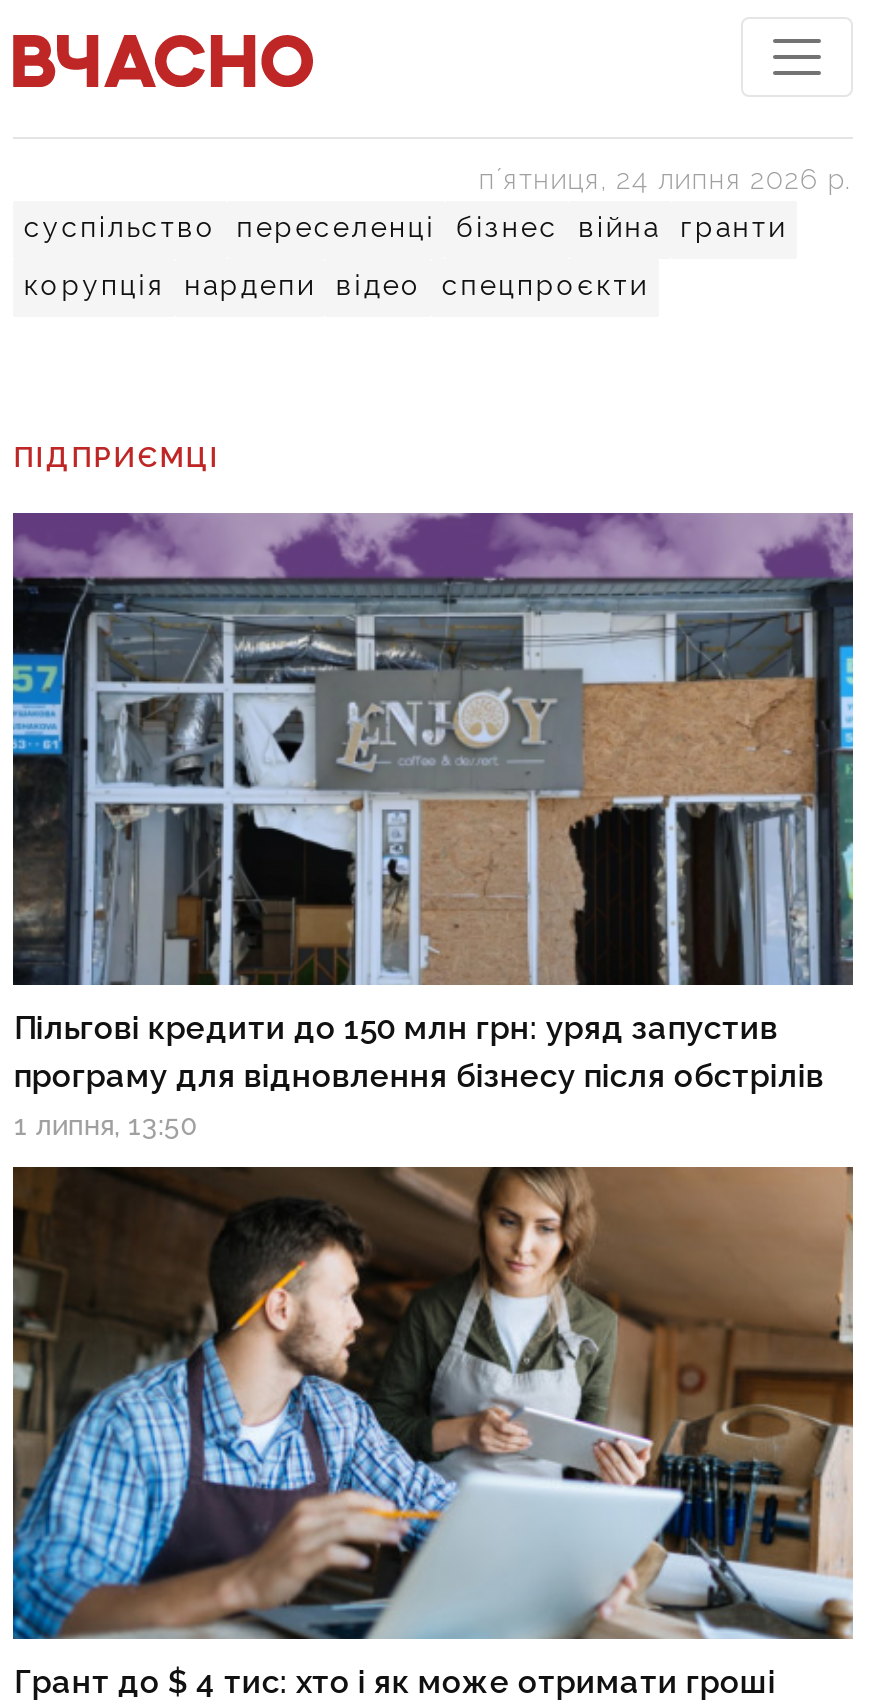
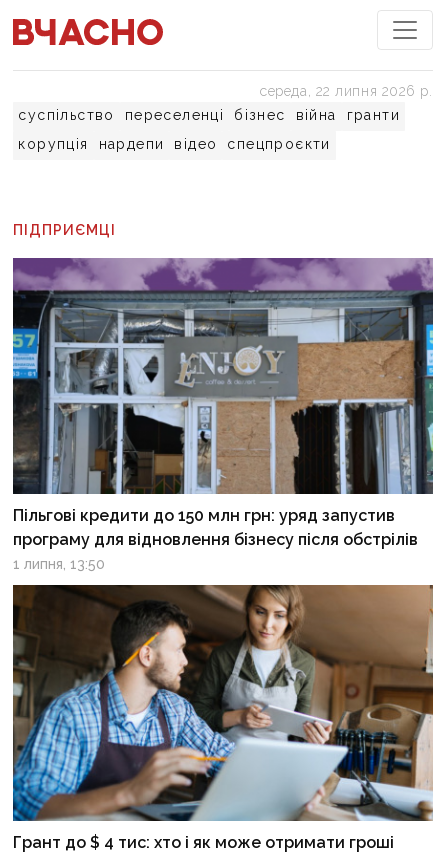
- пʼятниця, 24 липня 2026 р.
+ середа, 22 липня 2026 р.
